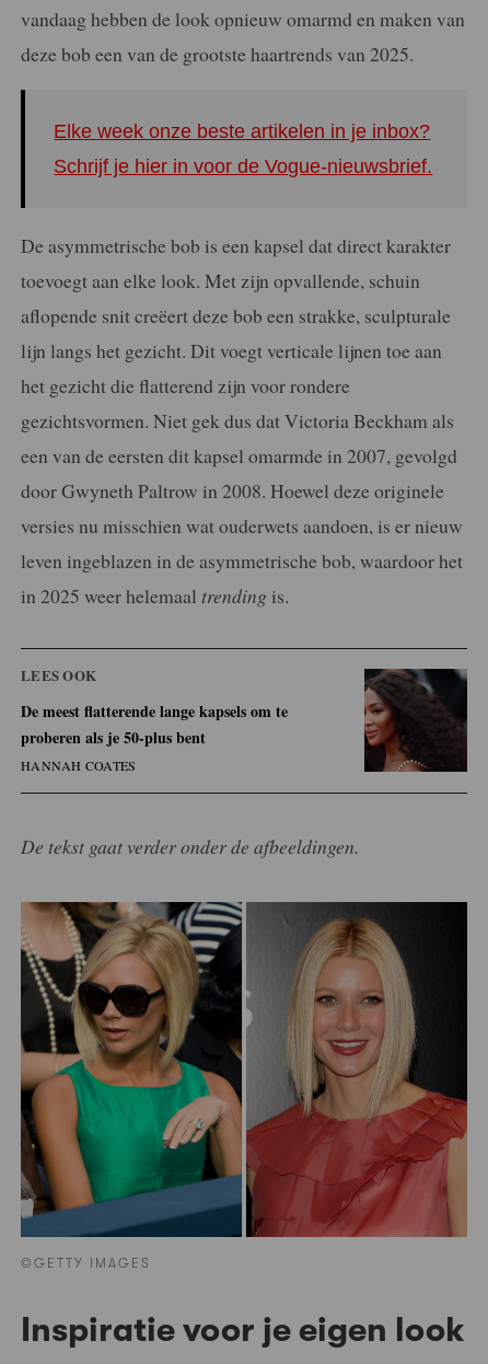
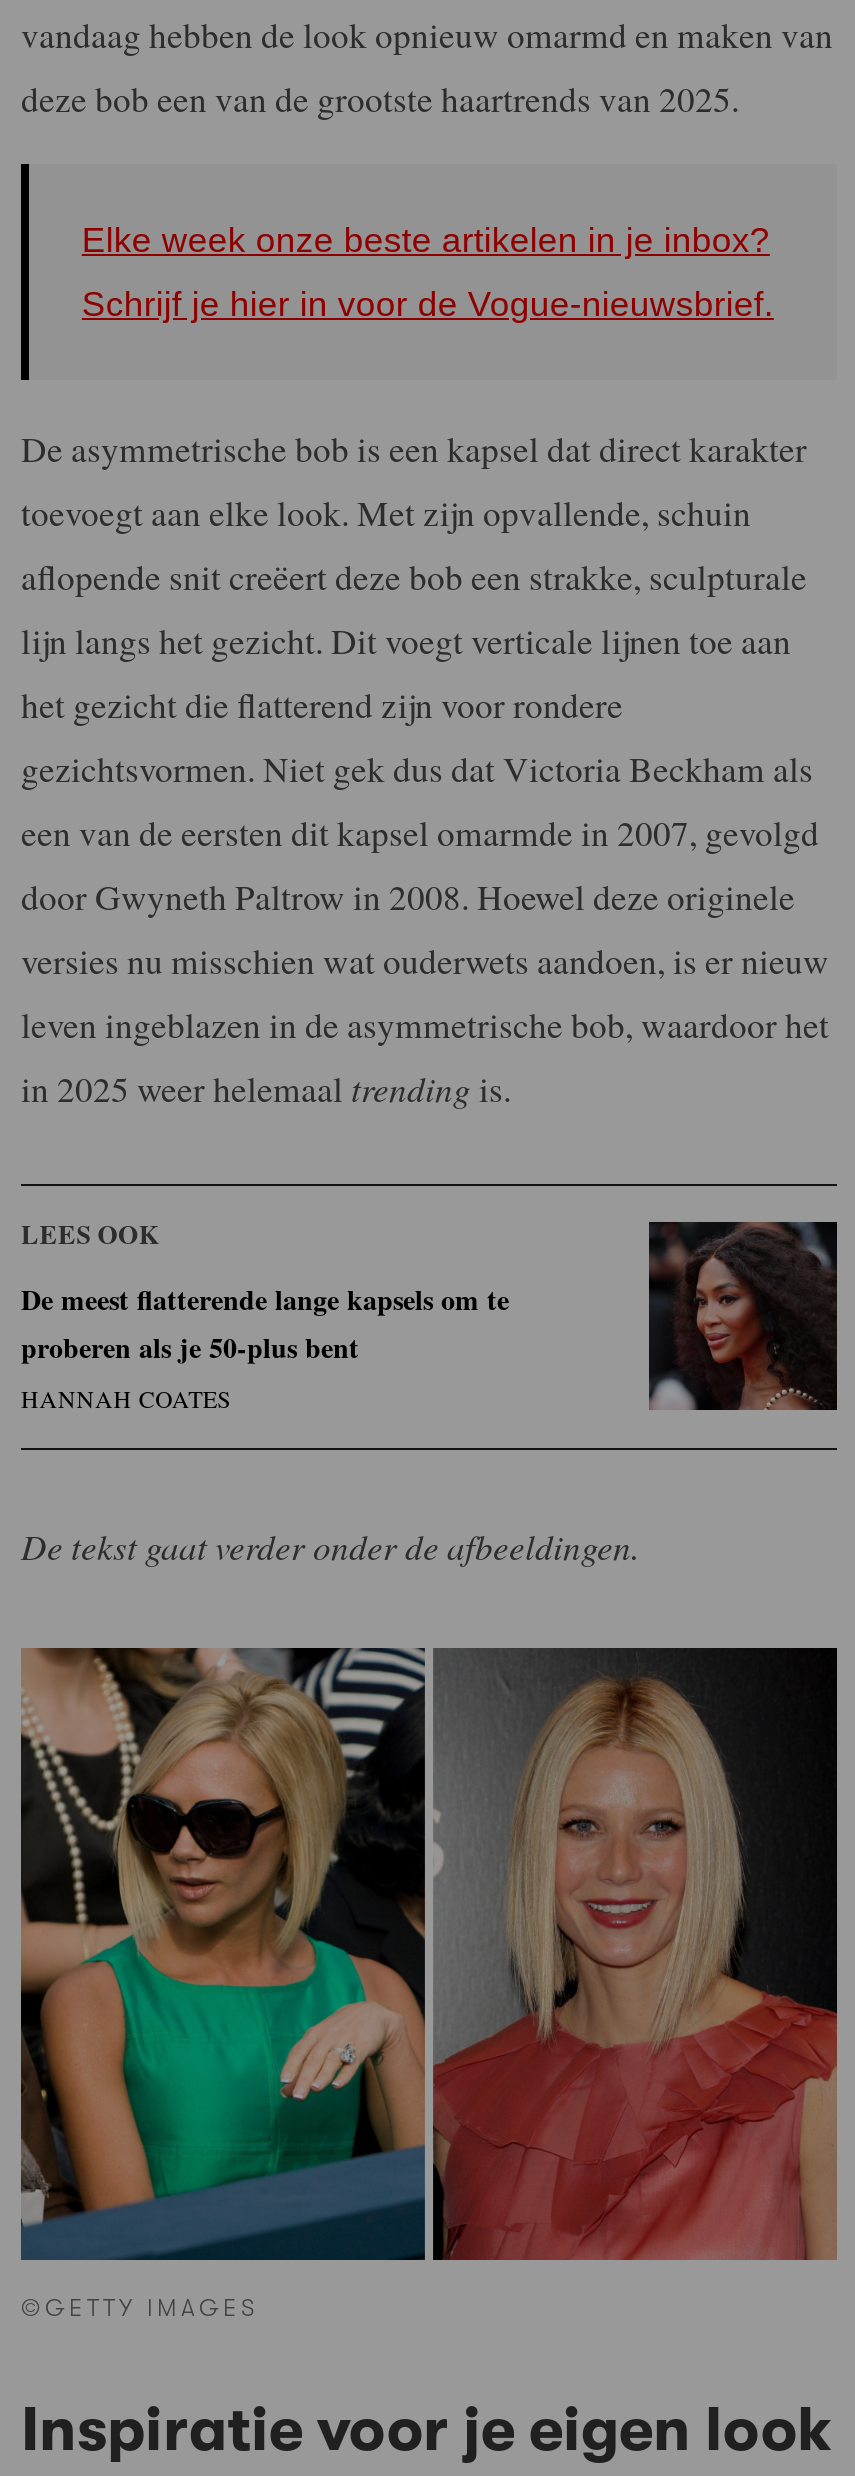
- [image]
+ [image]
